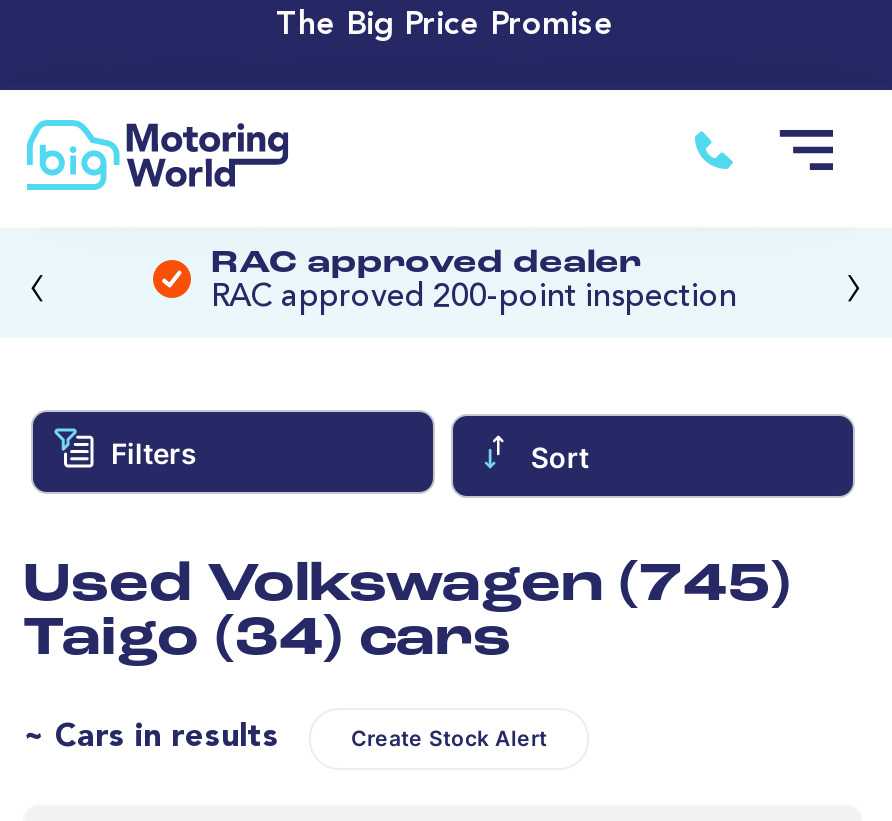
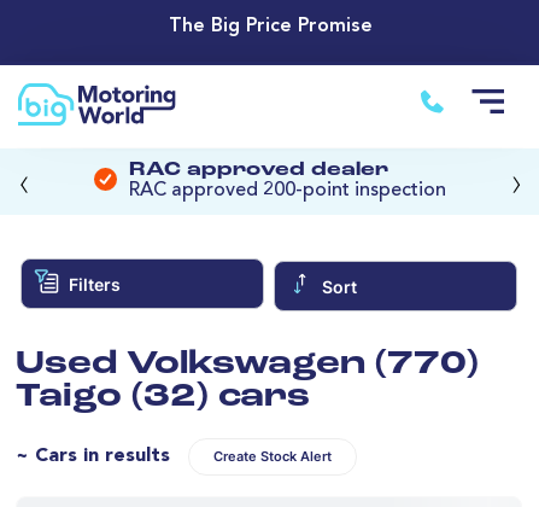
- Used Volkswagen (745)
+ Used Volkswagen (770)

- Taigo (34) cars
+ Taigo (32) cars
